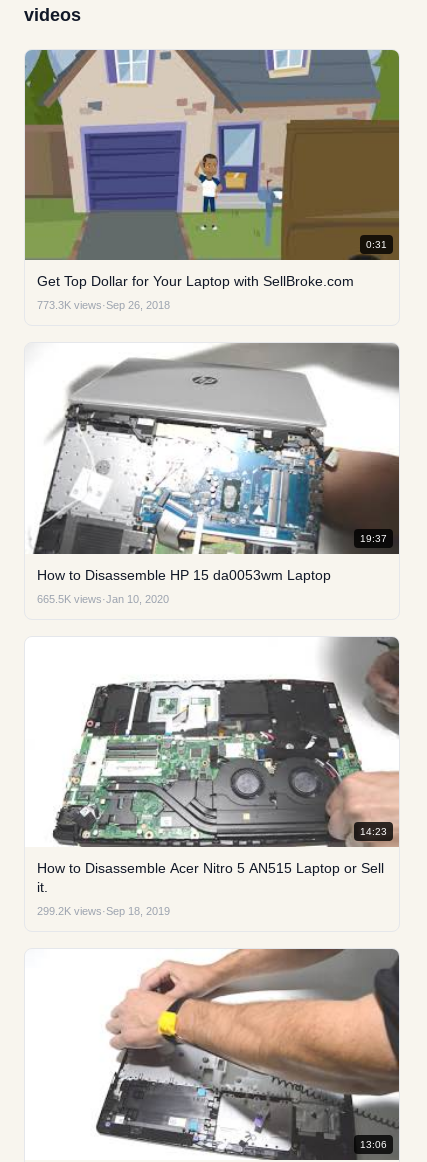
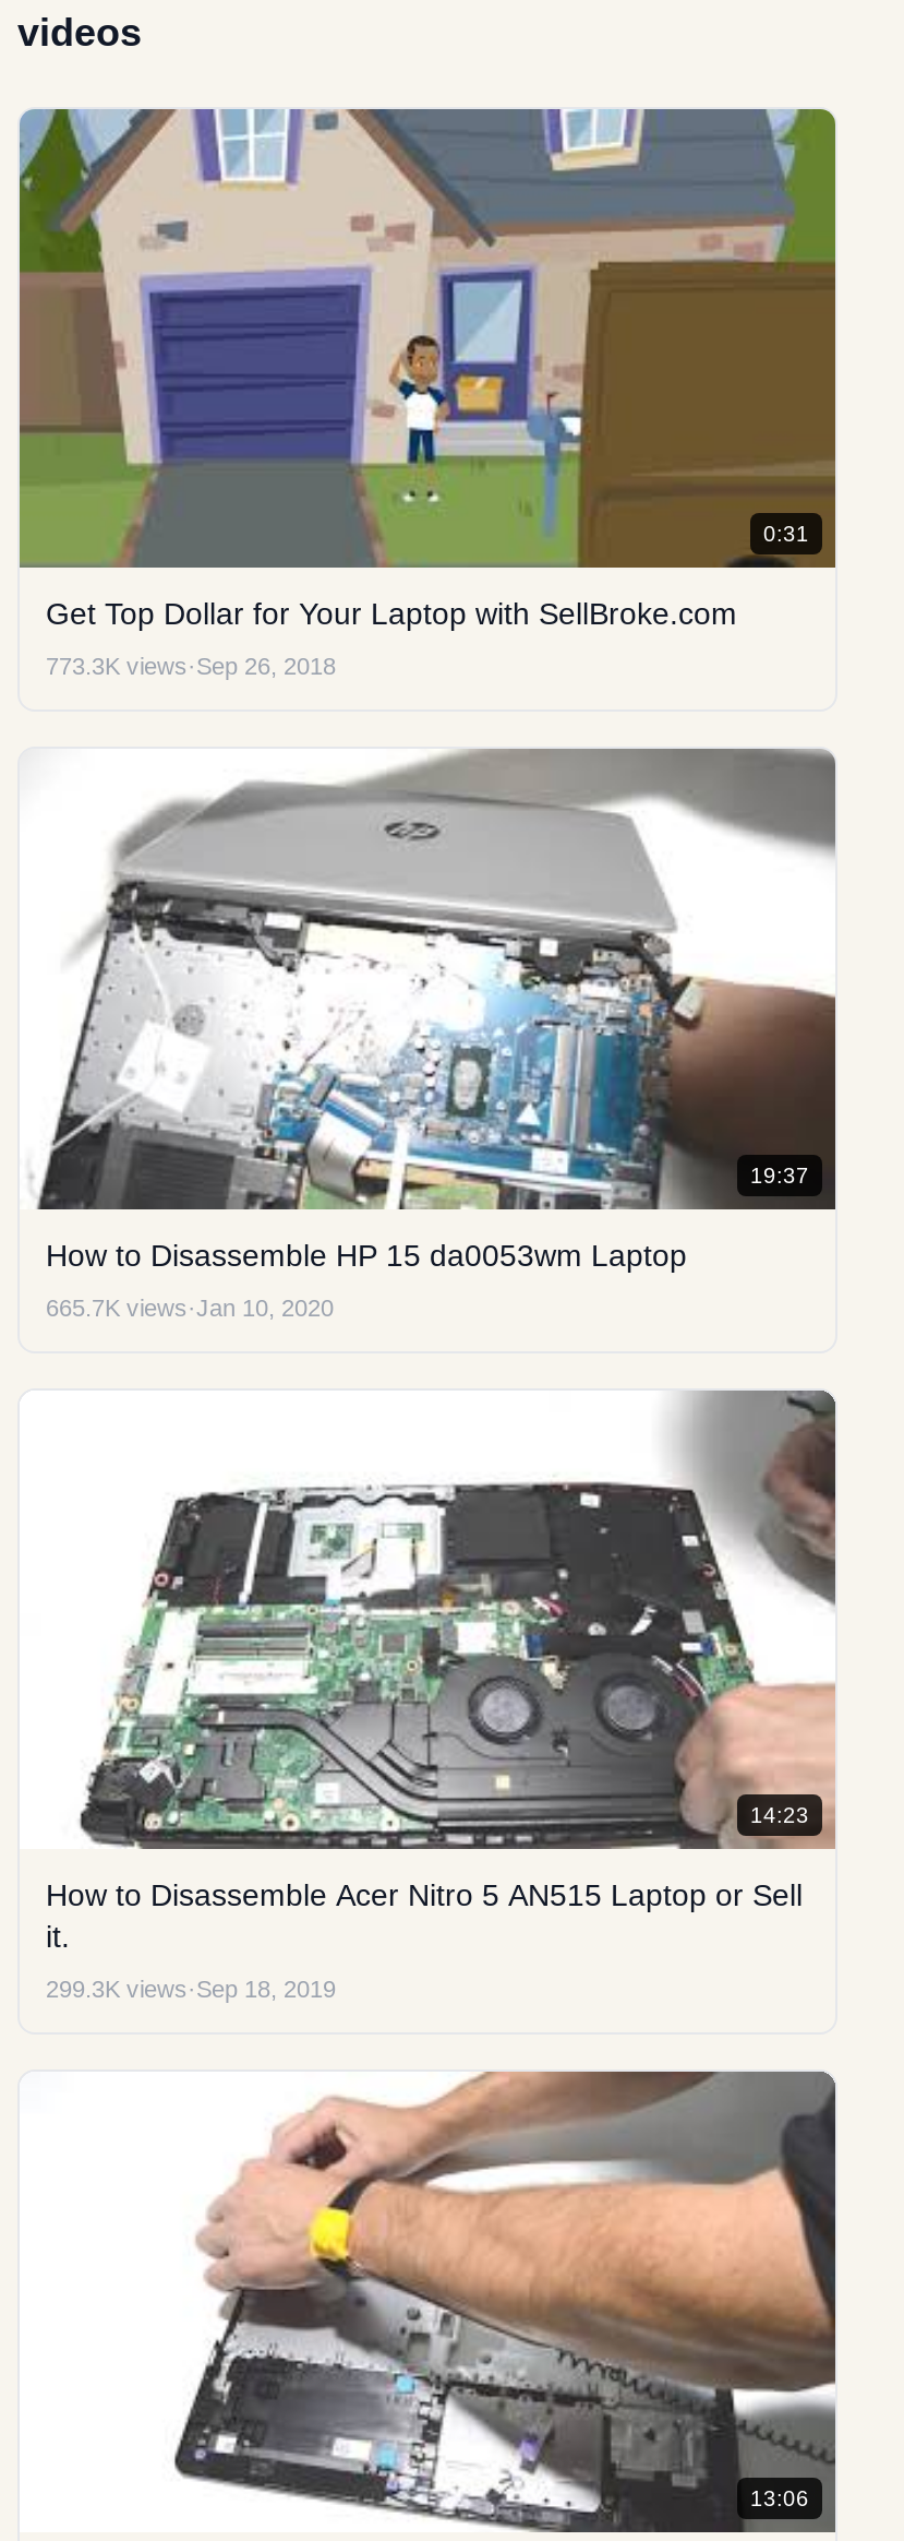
- 665.5K views·Jan 10, 2020
+ 665.7K views·Jan 10, 2020

- 299.2K views·Sep 18, 2019
+ 299.3K views·Sep 18, 2019
